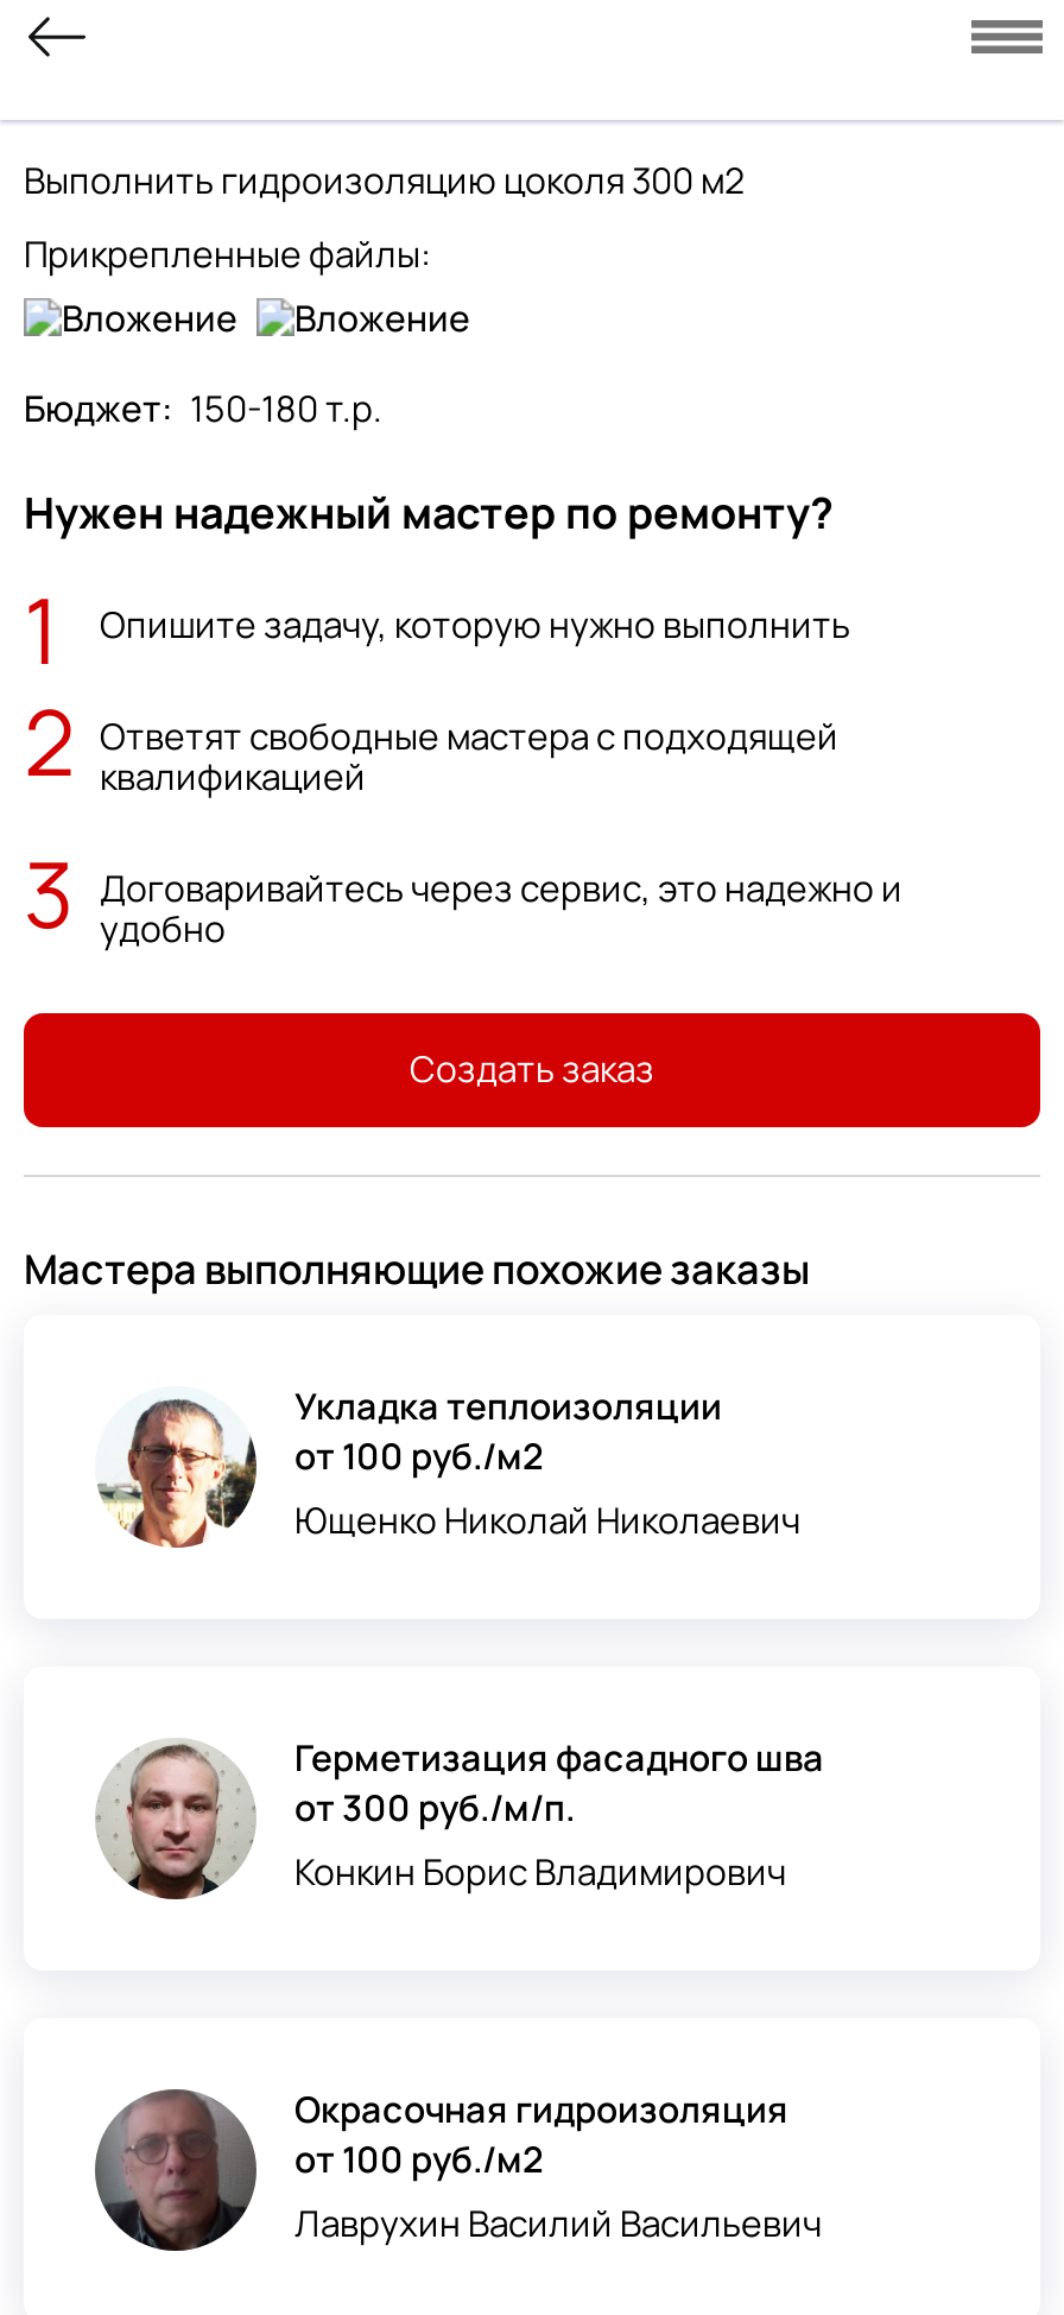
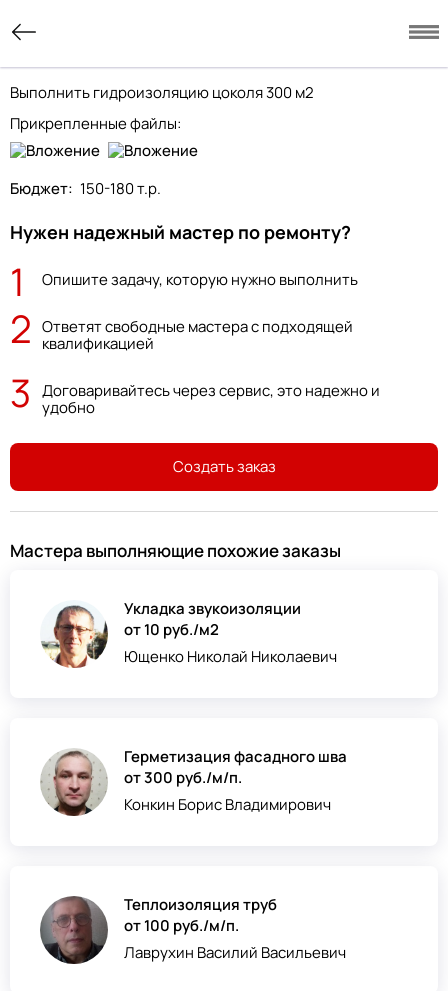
- Укладка теплоизоляции
+ Укладка звукоизоляции

- от 100 руб./м2
+ от 10 руб./м2

- Окрасочная гидроизоляция
- от 100 руб./м2
+ Теплоизоляция труб
+ от 100 руб./м/п.
